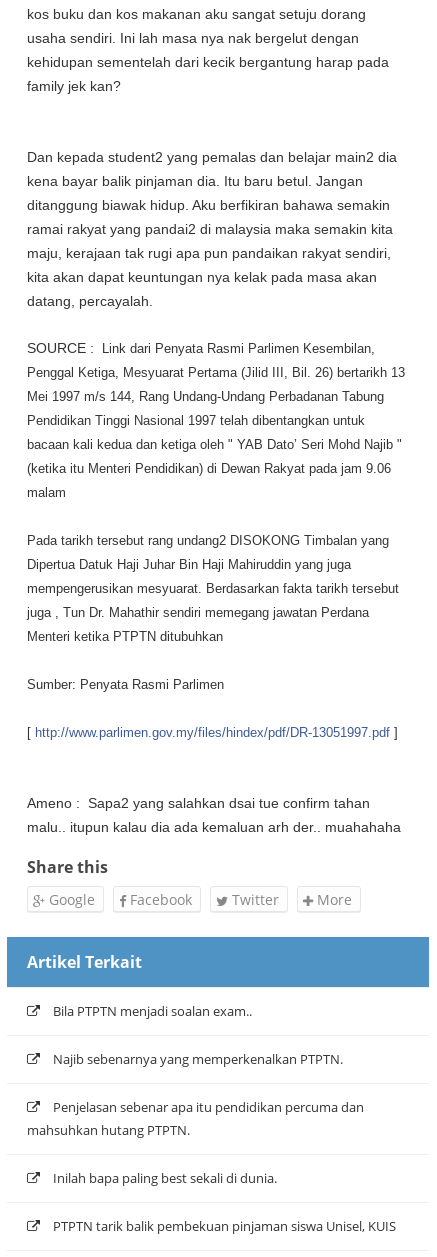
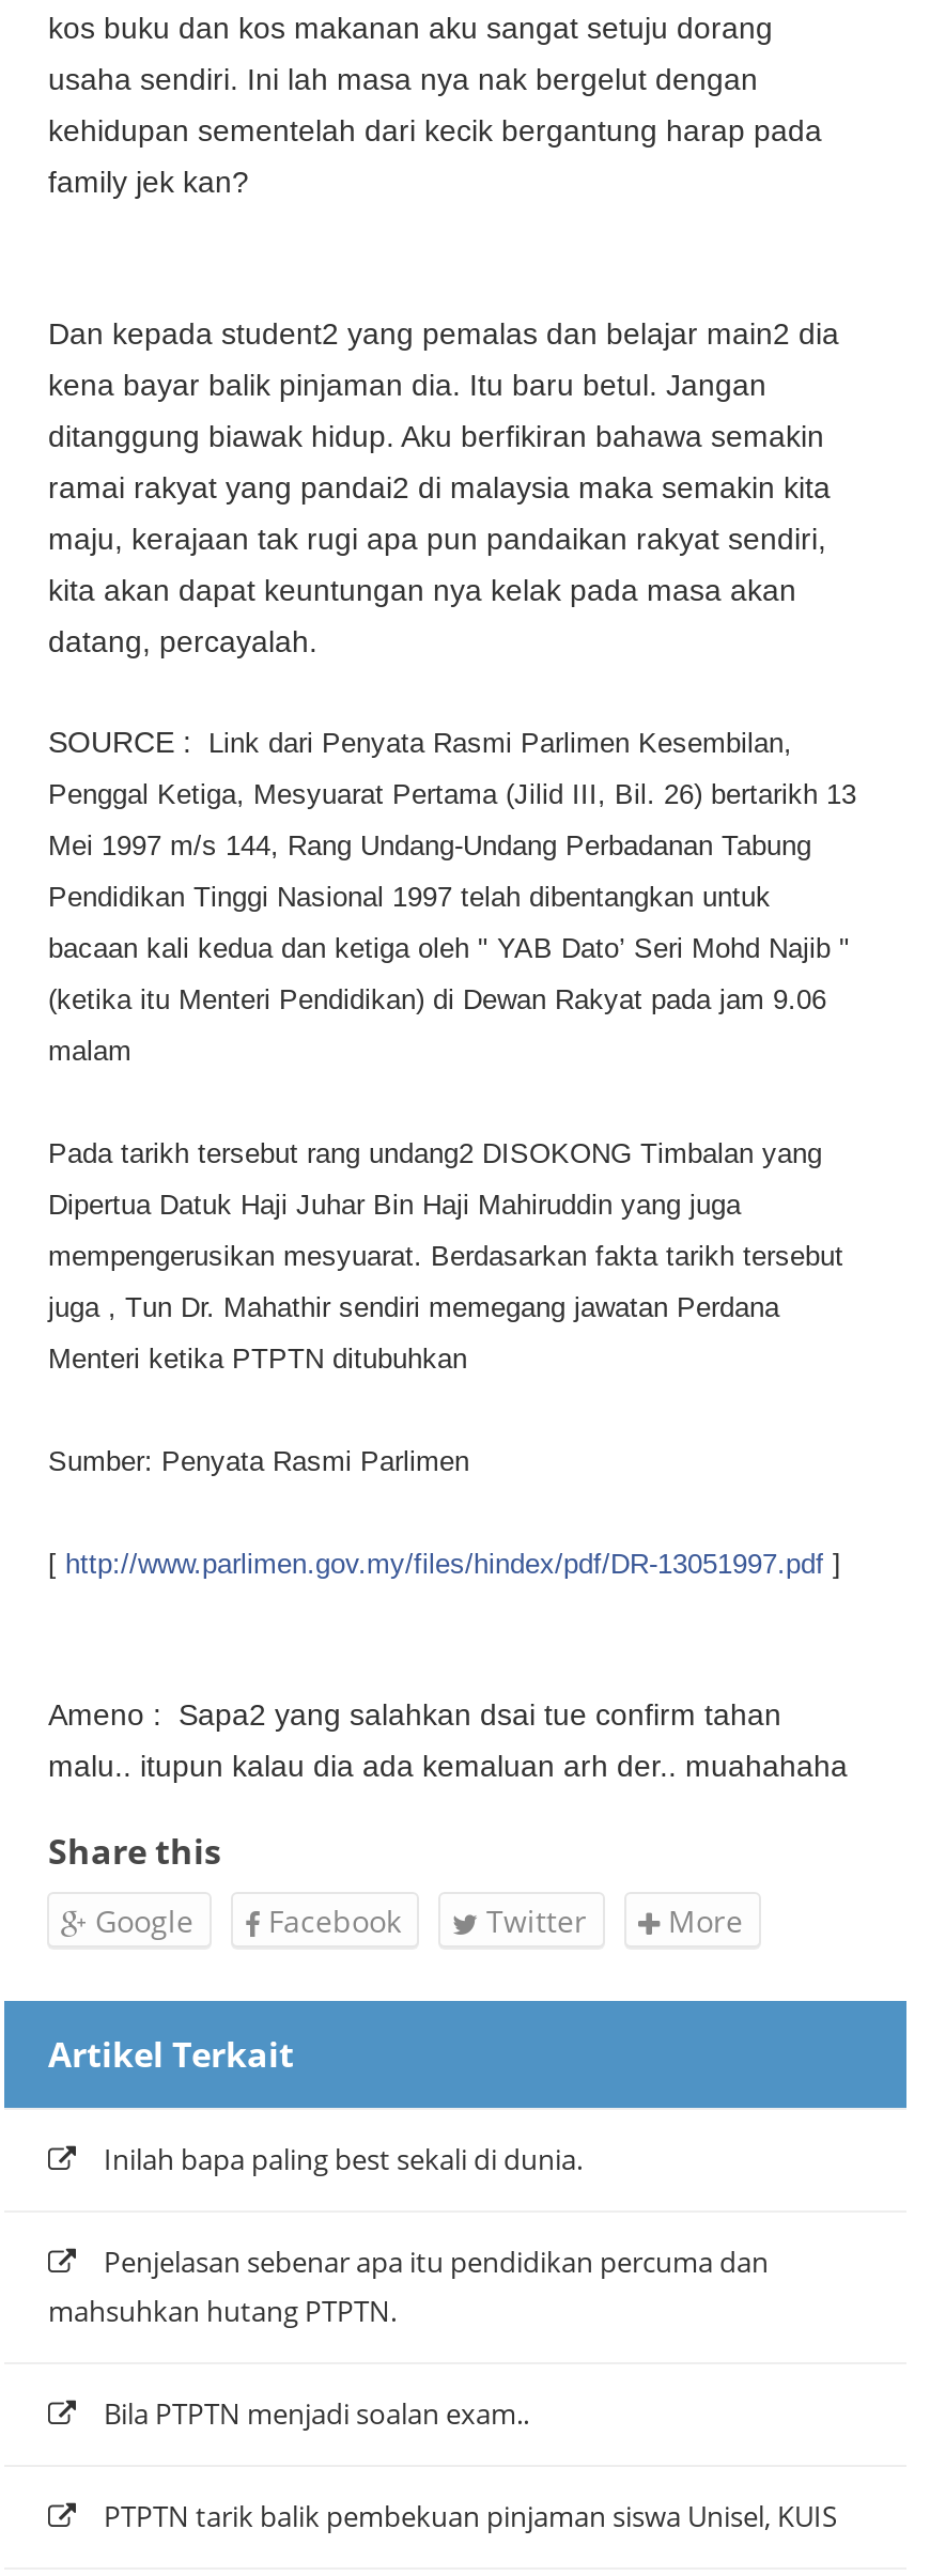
moved down: Bila PTPTN menjadi soalan exam..

- Najib sebenarnya yang memperkenalkan PTPTN.

moved up: Inilah bapa paling best sekali di dunia.
